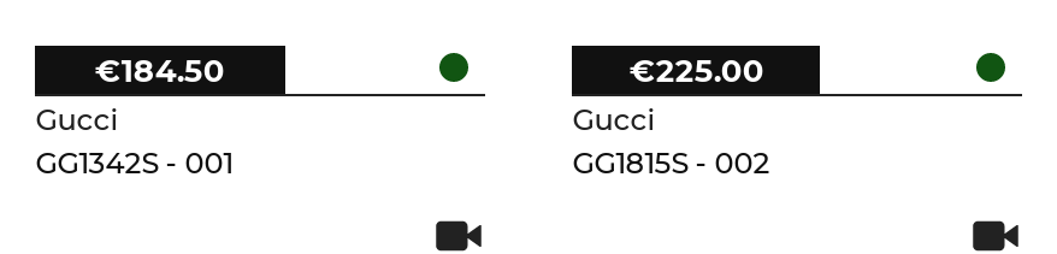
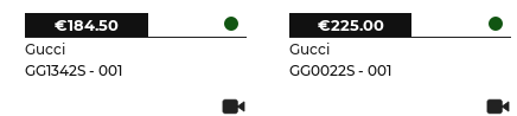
- GG1815S - 002
+ GG0022S - 001
